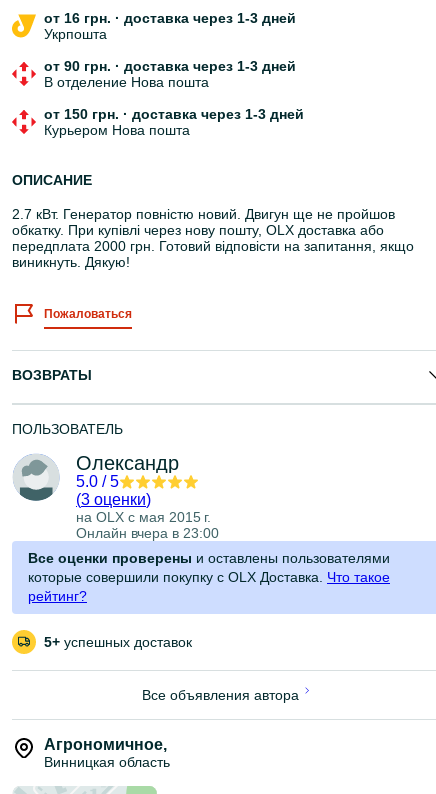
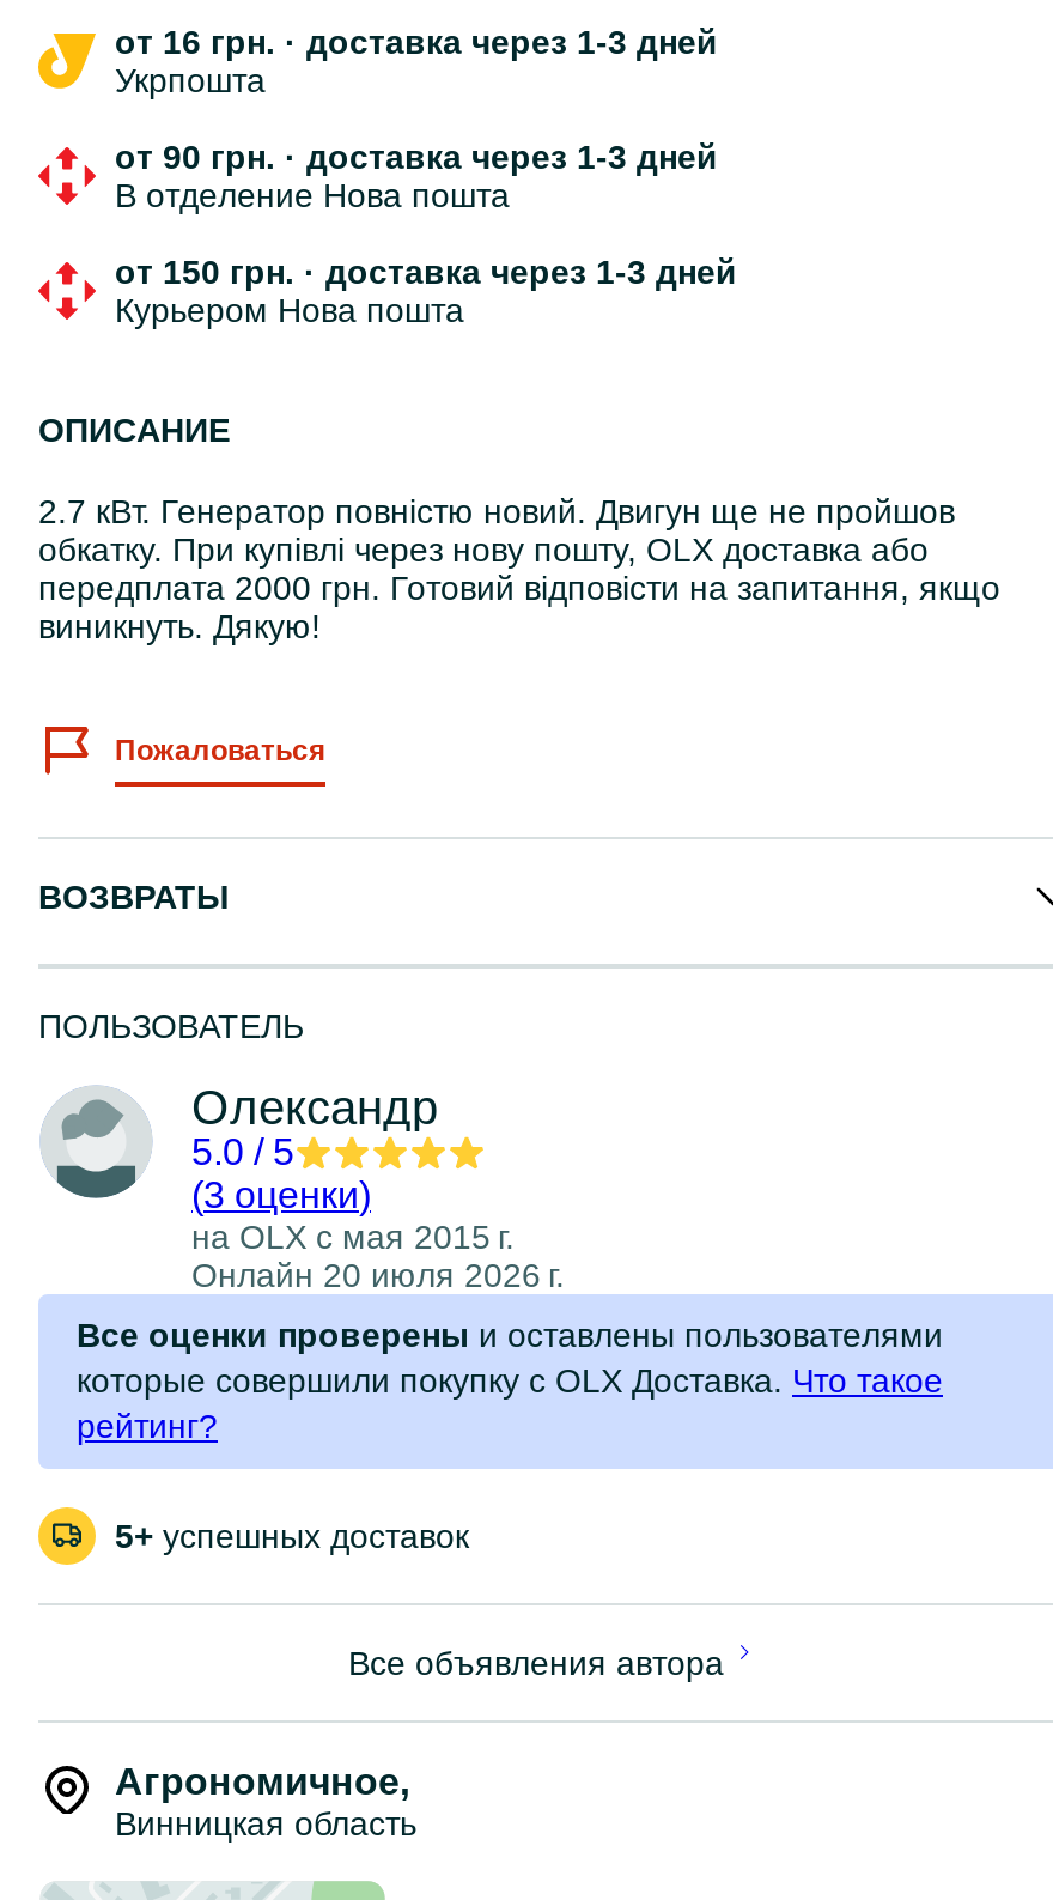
- Онлайн вчера в 23:00
+ Онлайн 20 июля 2026 г.
